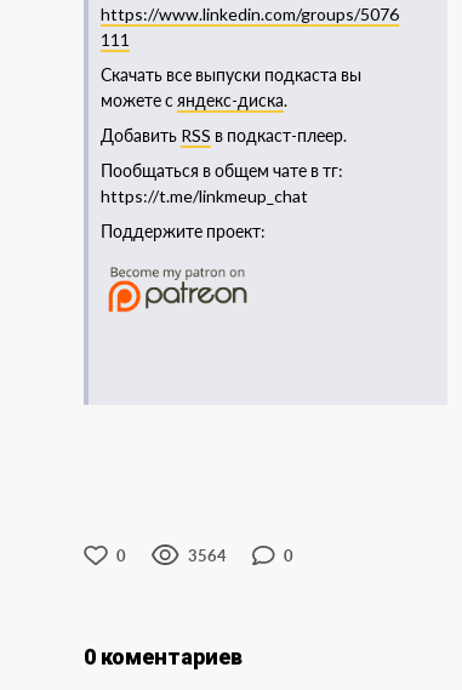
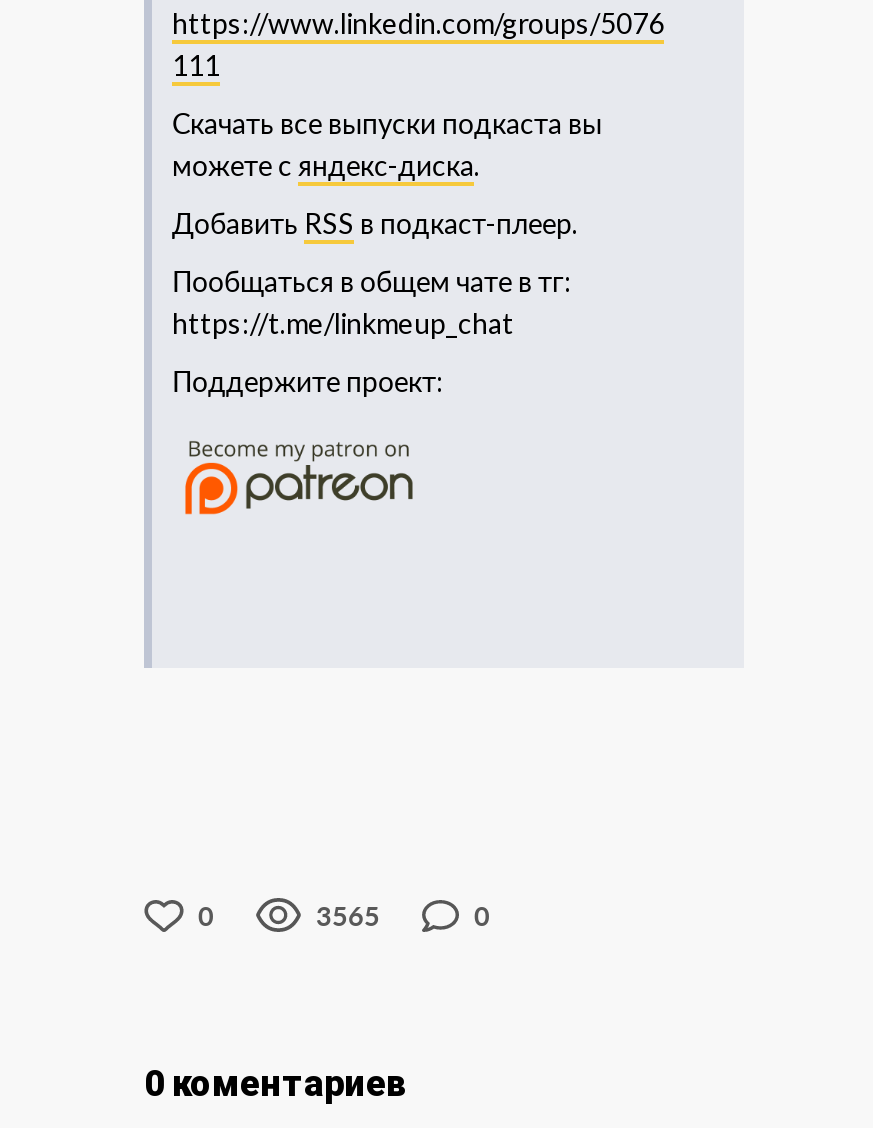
- 3564
+ 3565
